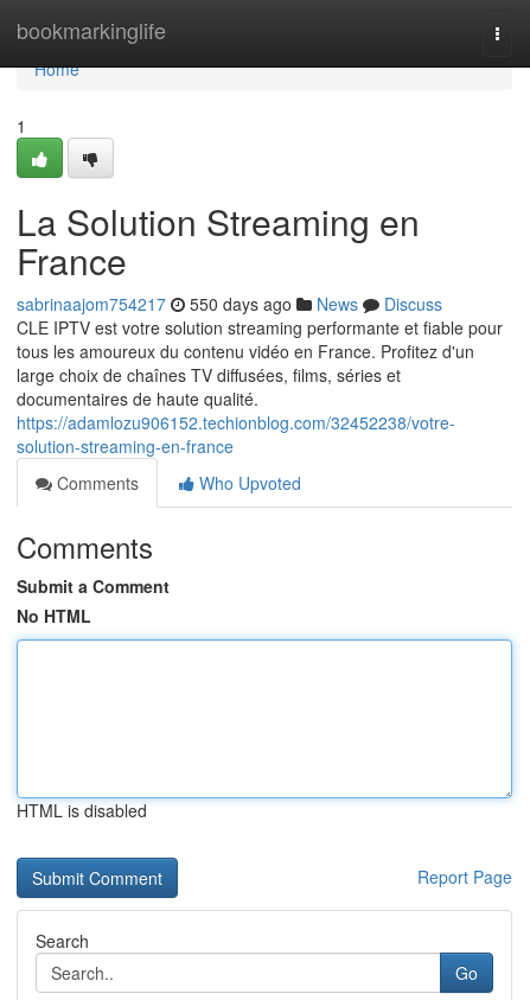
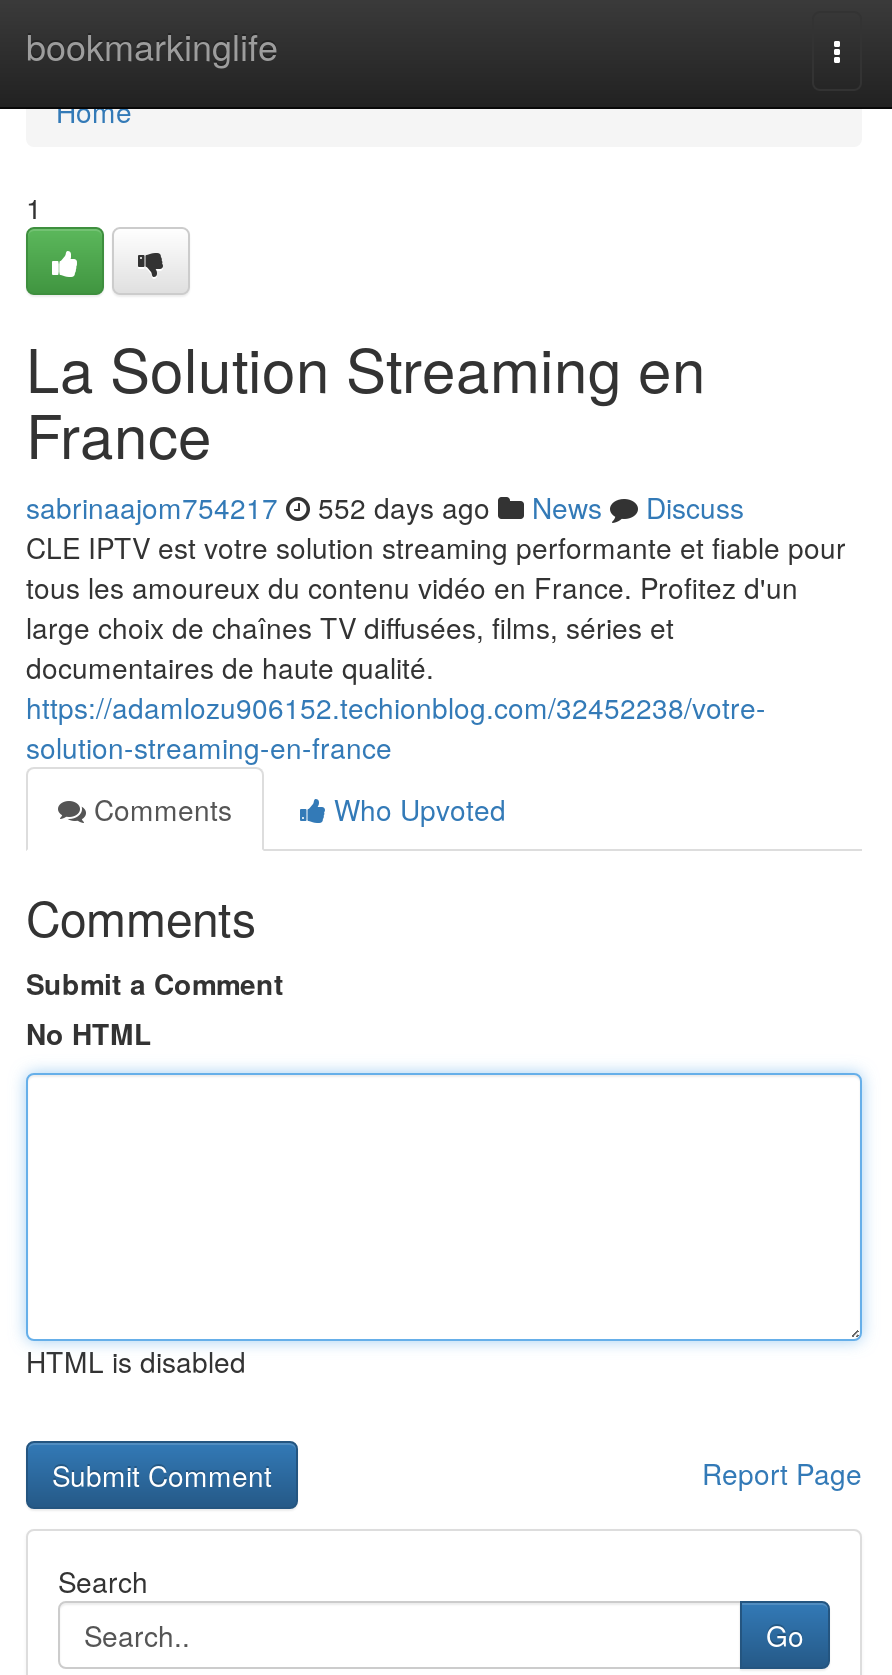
- sabrinaajom754217 550 days ago News Discuss
+ sabrinaajom754217 552 days ago News Discuss
